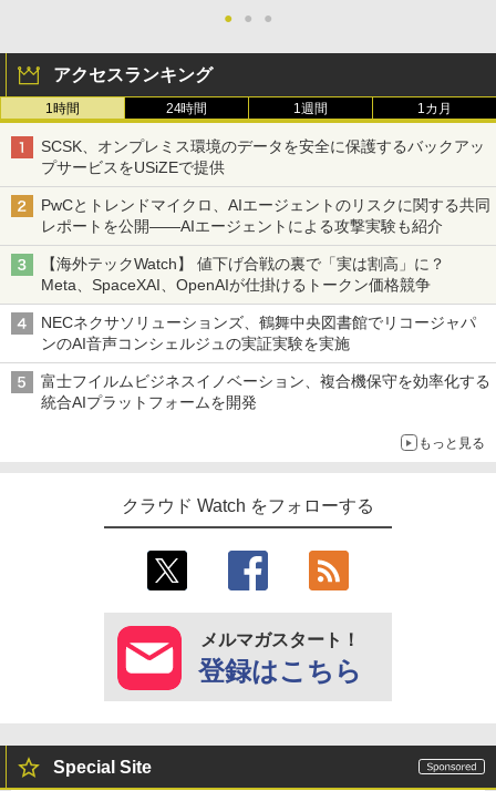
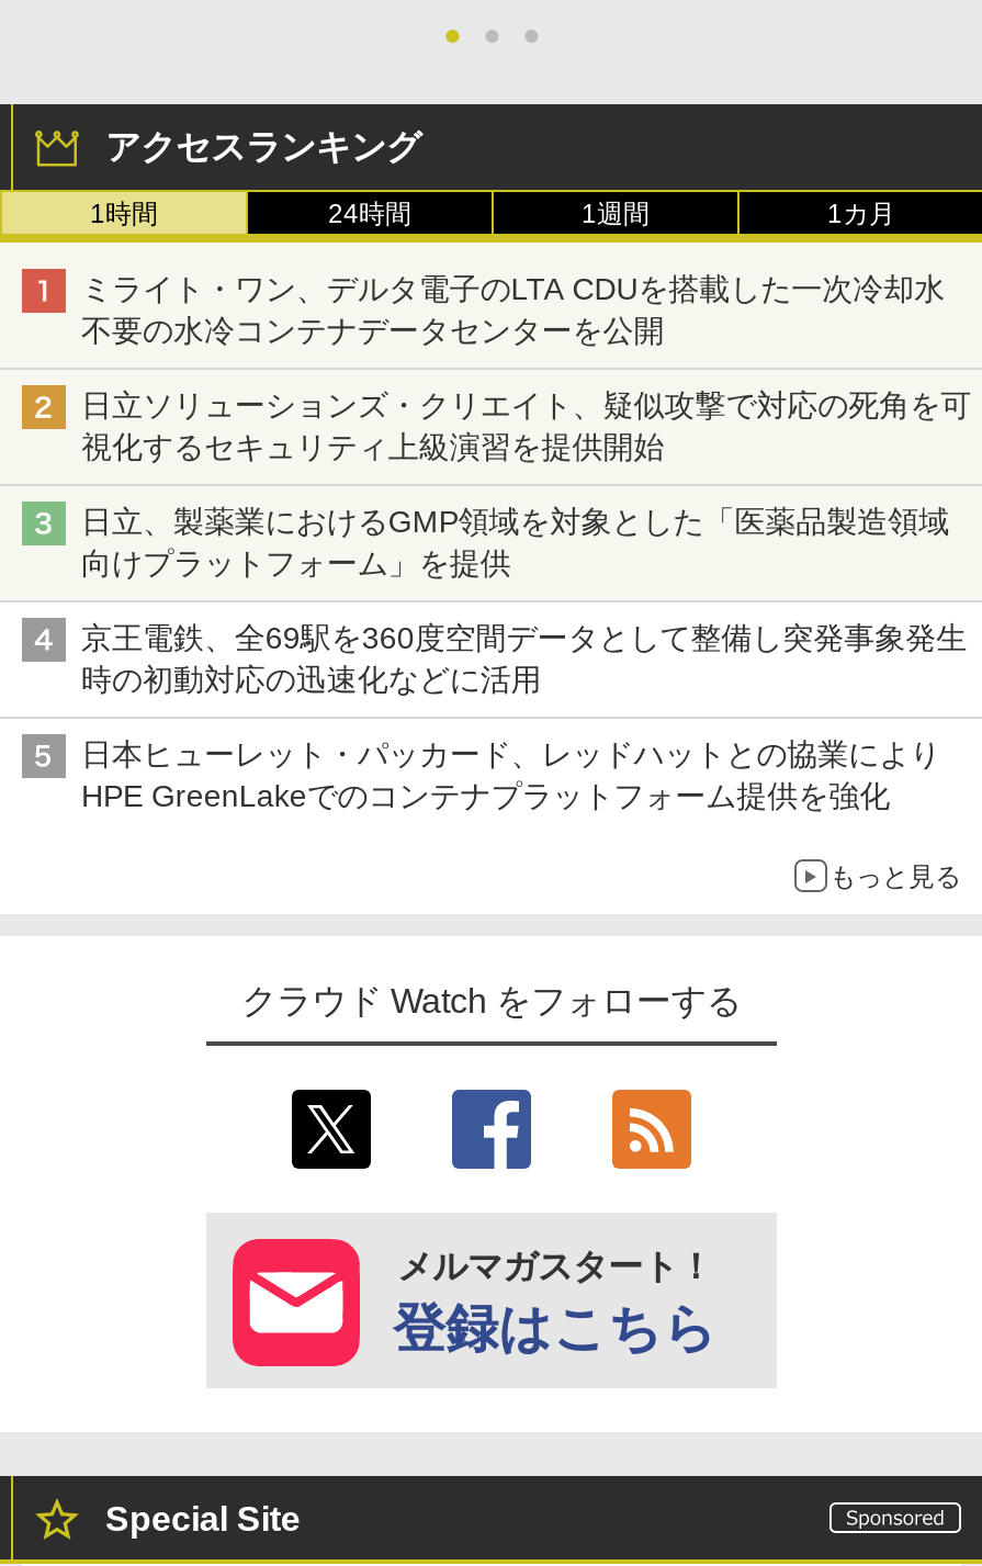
- SCSK、オンプレミス環境のデータを安全に保護するバックアッ
- プサービスをUSiZEで提供
+ ミライト・ワン、デルタ電子のLTA CDUを搭載した一次冷却水
+ 不要の水冷コンテナデータセンターを公開

- PwCとトレンドマイクロ、AIエージェントのリスクに関する共同
- レポートを公開――AIエージェントによる攻撃実験も紹介
+ 日立ソリューションズ・クリエイト、疑似攻撃で対応の死角を可
+ 視化するセキュリティ上級演習を提供開始

- 【海外テックWatch】 値下げ合戦の裏で「実は割高」に？
- Meta、SpaceXAI、OpenAIが仕掛けるトークン価格競争
+ 日立、製薬業におけるGMP領域を対象とした「医薬品製造領域
+ 向けプラットフォーム」を提供

- NECネクサソリューションズ、鶴舞中央図書館でリコージャパ
- ンのAI音声コンシェルジュの実証実験を実施
+ 京王電鉄、全69駅を360度空間データとして整備し突発事象発生
+ 時の初動対応の迅速化などに活用

- 富士フイルムビジネスイノベーション、複合機保守を効率化する
- 統合AIプラットフォームを開発
+ 日本ヒューレット・パッカード、レッドハットとの協業により
+ HPE GreenLakeでのコンテナプラットフォーム提供を強化
